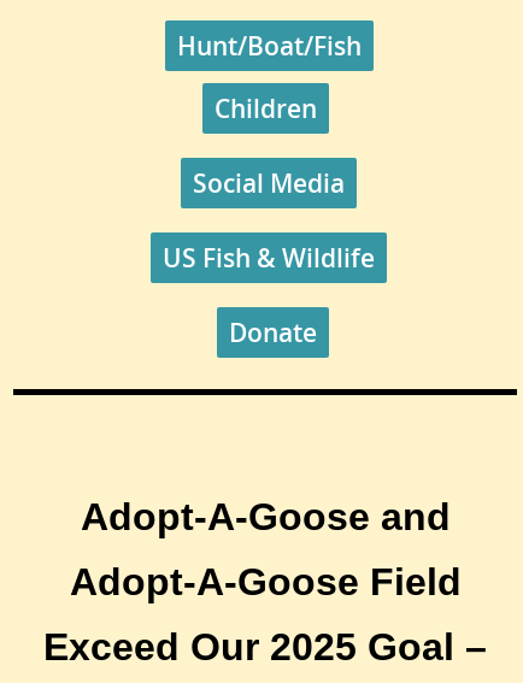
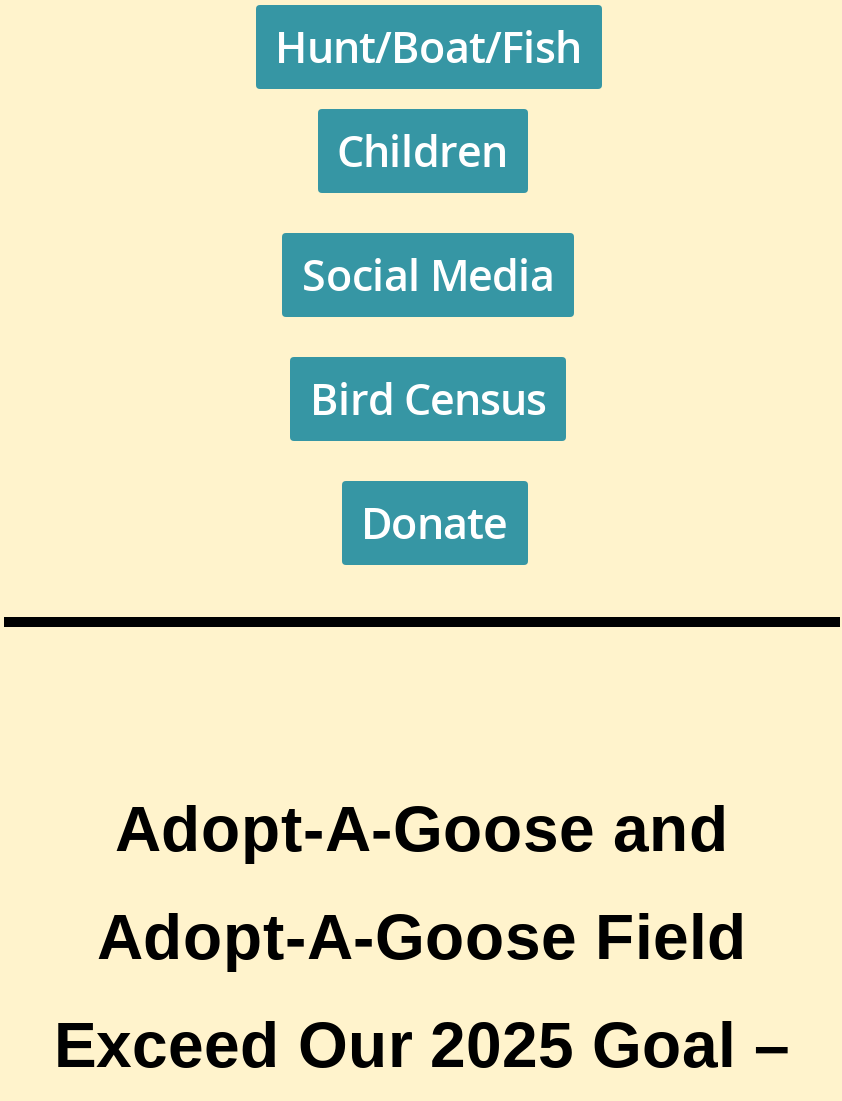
- US Fish & Wildlife
+ Bird Census
